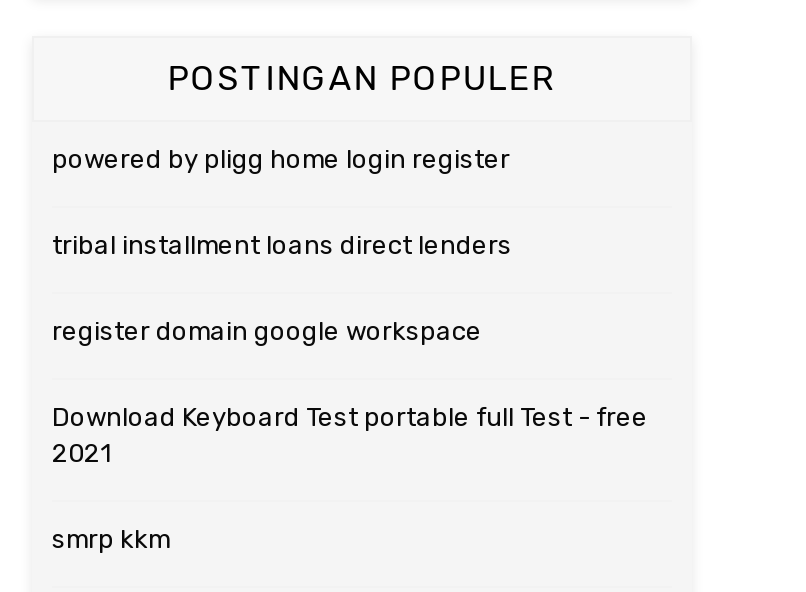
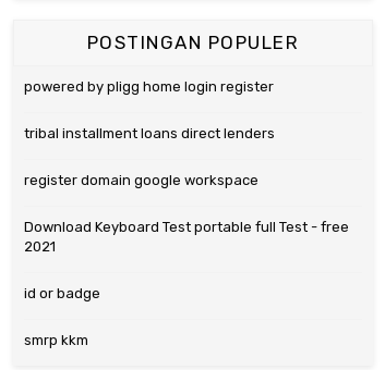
+ id or badge
